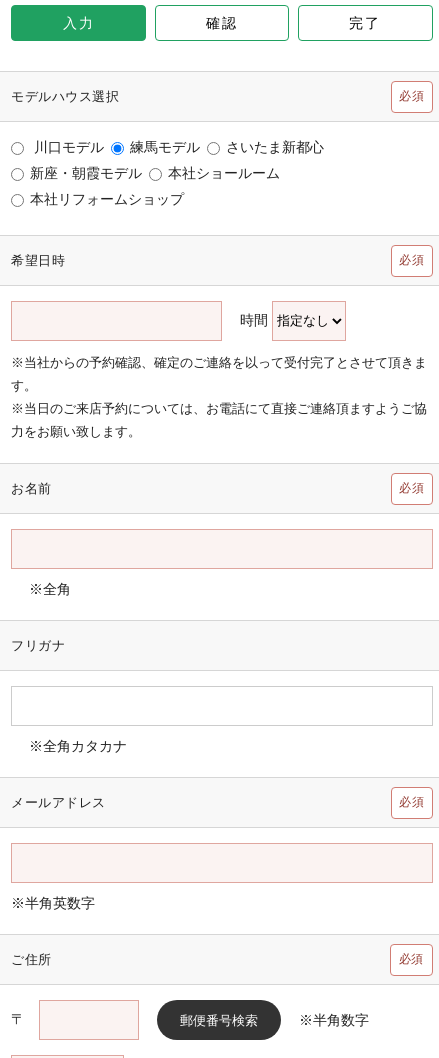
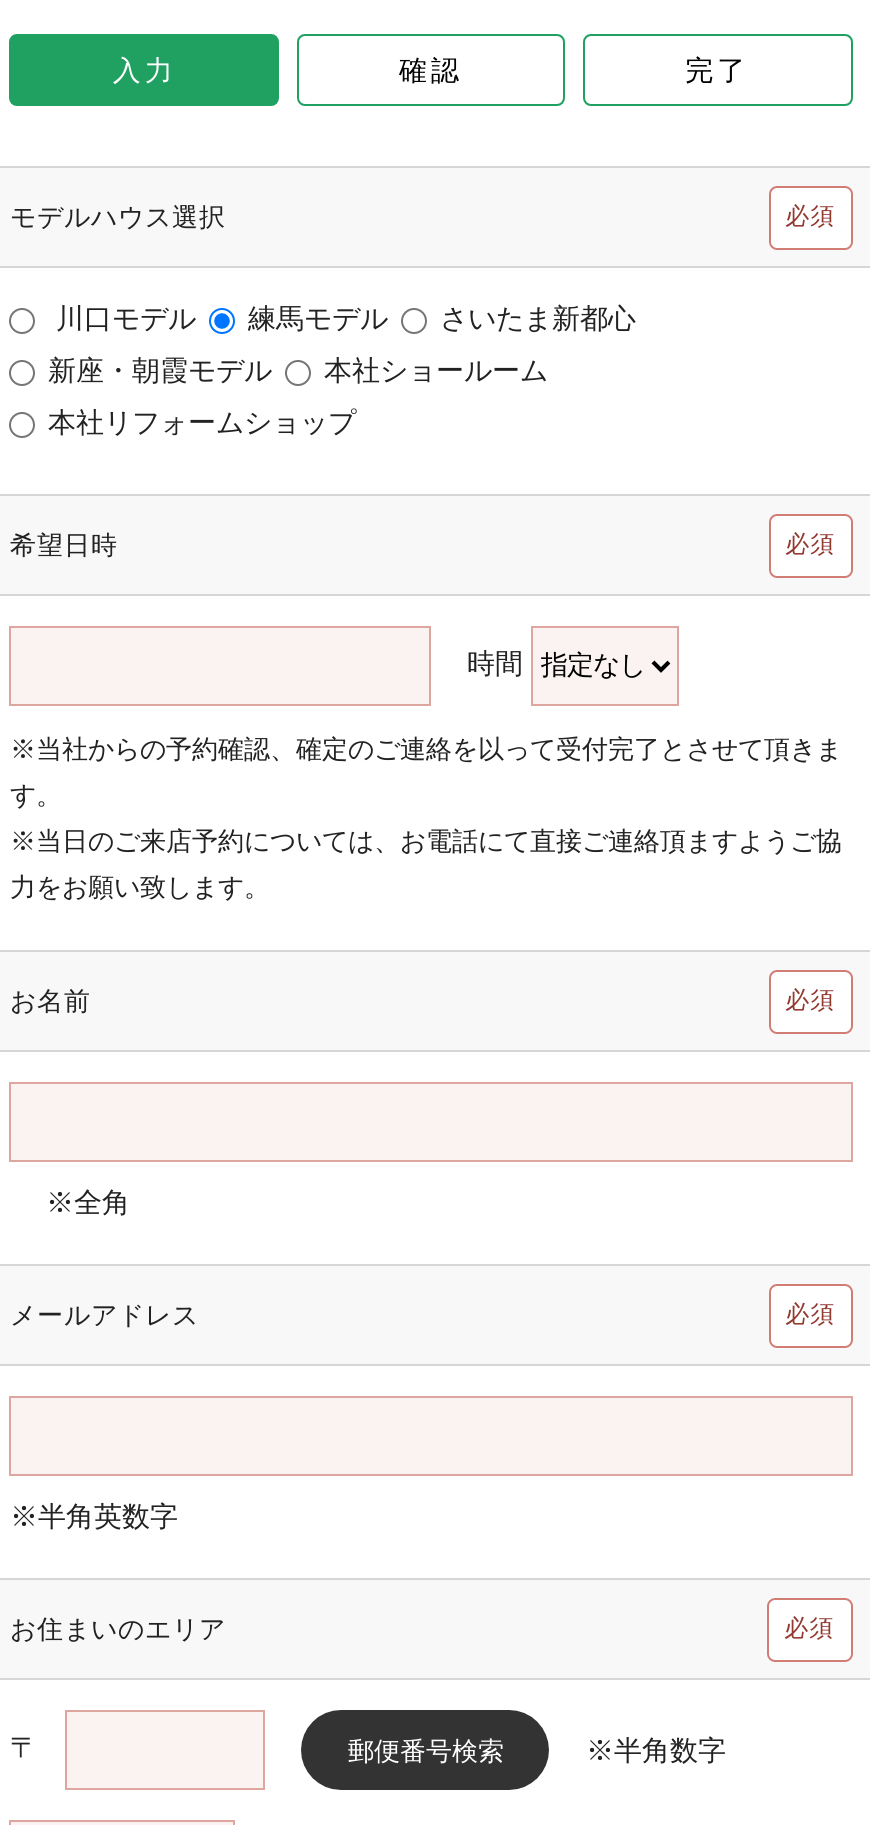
- フリガナ

- ※全角カタカナ

- ご住所
+ お住まいのエリア
